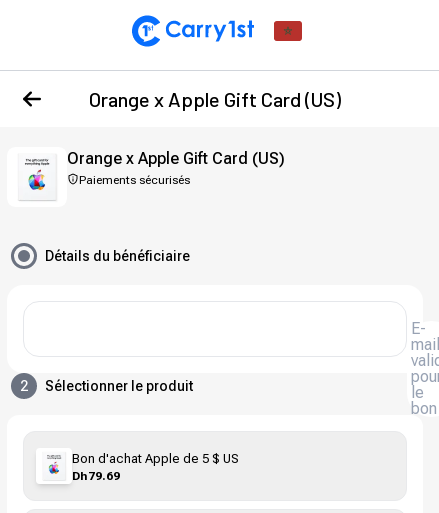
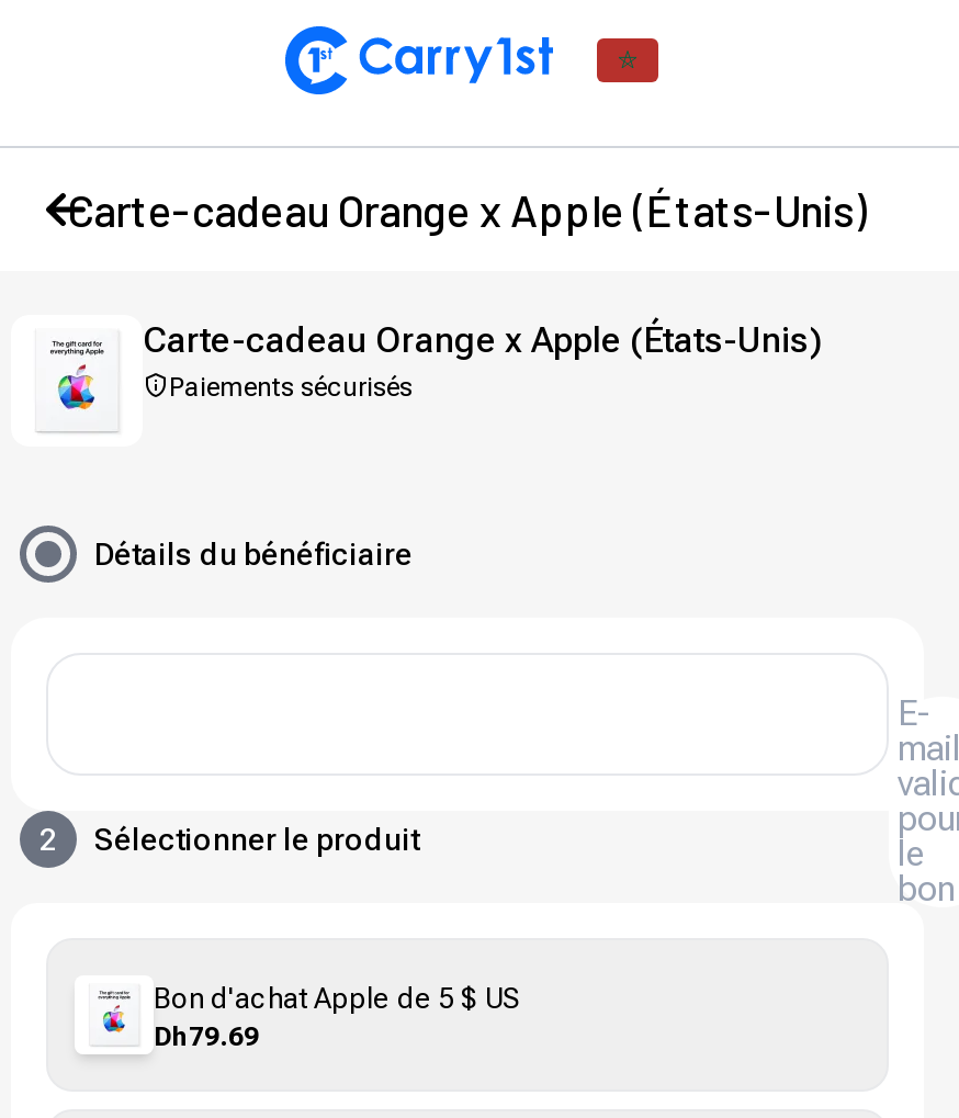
- Orange x Apple Gift Card (US)
+ Carte-cadeau Orange x Apple (États-Unis)

- Orange x Apple Gift Card (US)
+ Carte-cadeau Orange x Apple (États-Unis)
